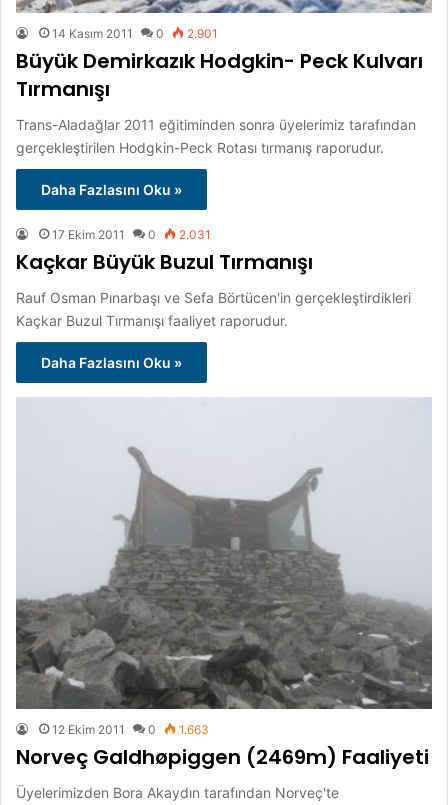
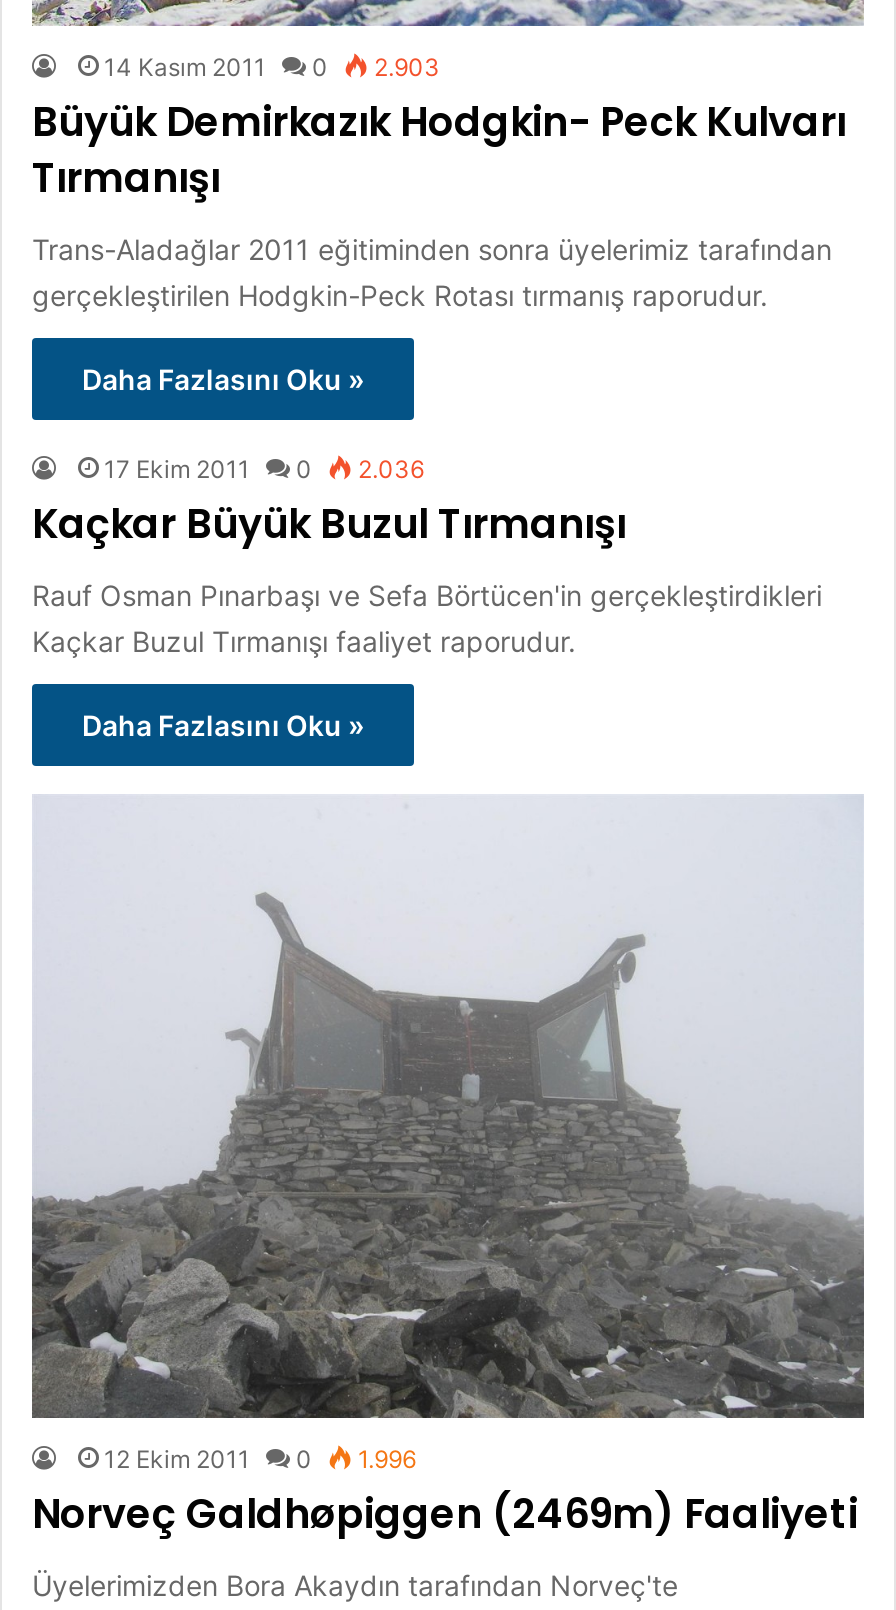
- 14 Kasım 2011 0 2.901
+ 14 Kasım 2011 0 2.903

- 17 Ekim 2011 0 2.031
+ 17 Ekim 2011 0 2.036

- 12 Ekim 2011 0 1.663
+ 12 Ekim 2011 0 1.996
